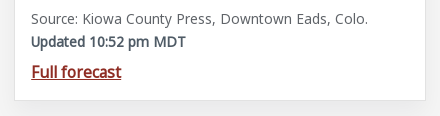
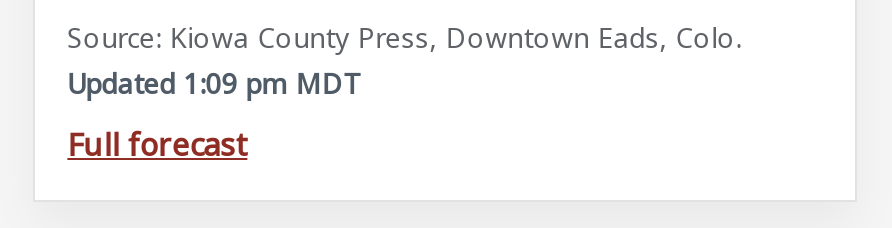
- Updated 10:52 pm MDT
+ Updated 1:09 pm MDT
